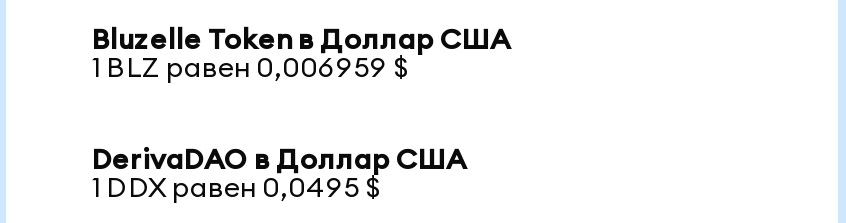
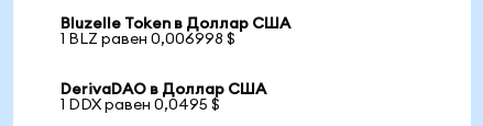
- 1 BLZ равен 0,006959 $
+ 1 BLZ равен 0,006998 $
